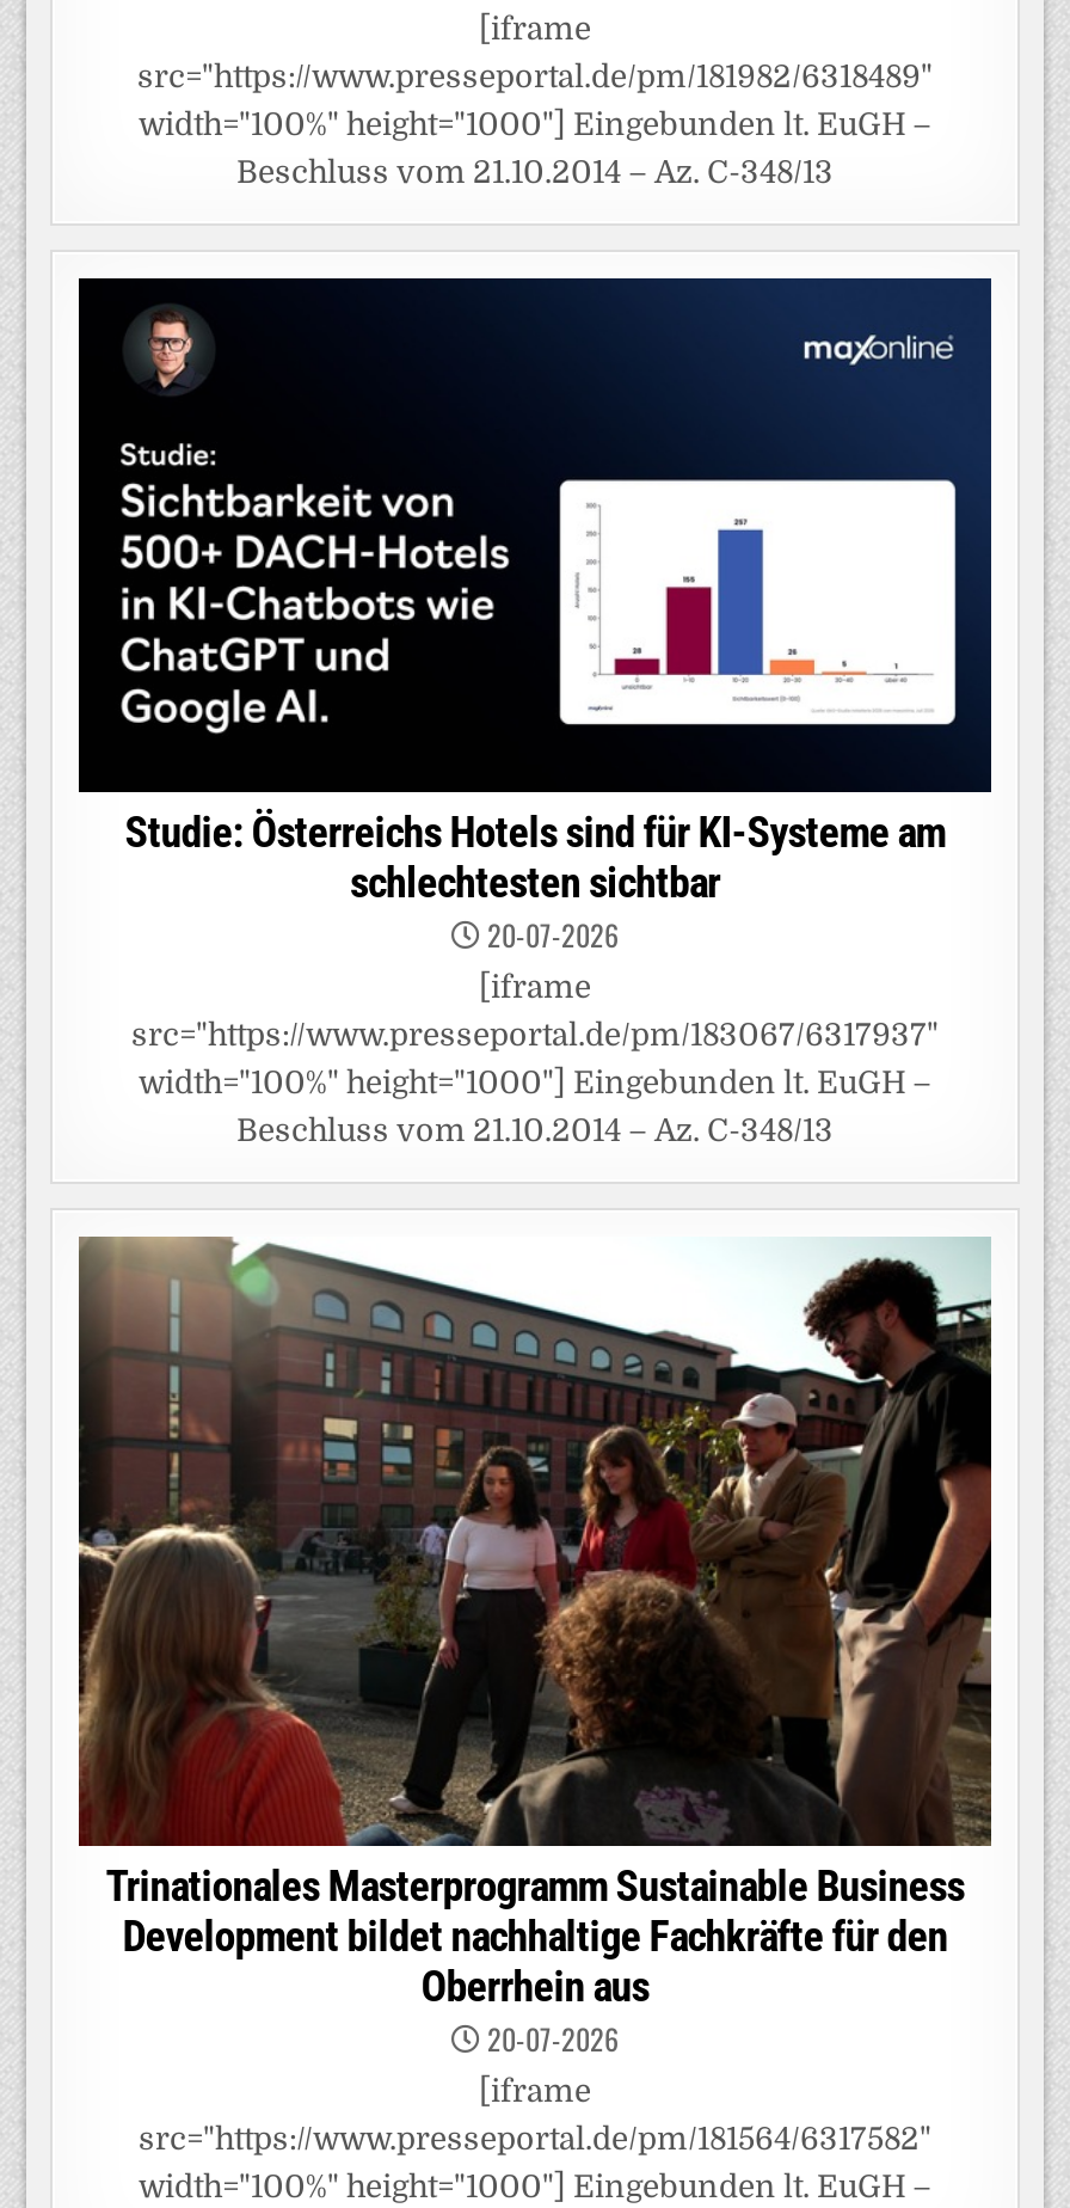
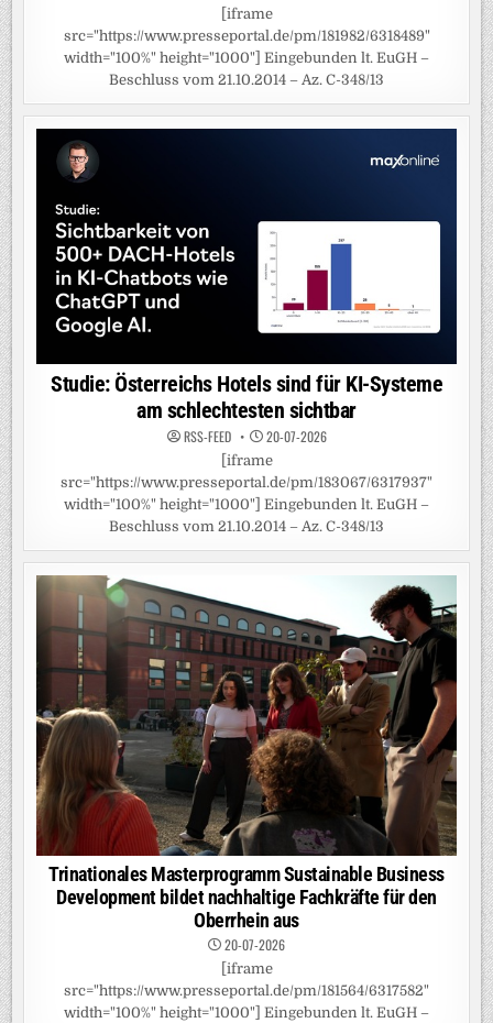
- Studie: Österreichs Hotels sind für KI-Systeme am
- schlechtesten sichtbar
+ Studie: Österreichs Hotels sind für KI-Systeme
+ am schlechtesten sichtbar
+ RSS-FEED
